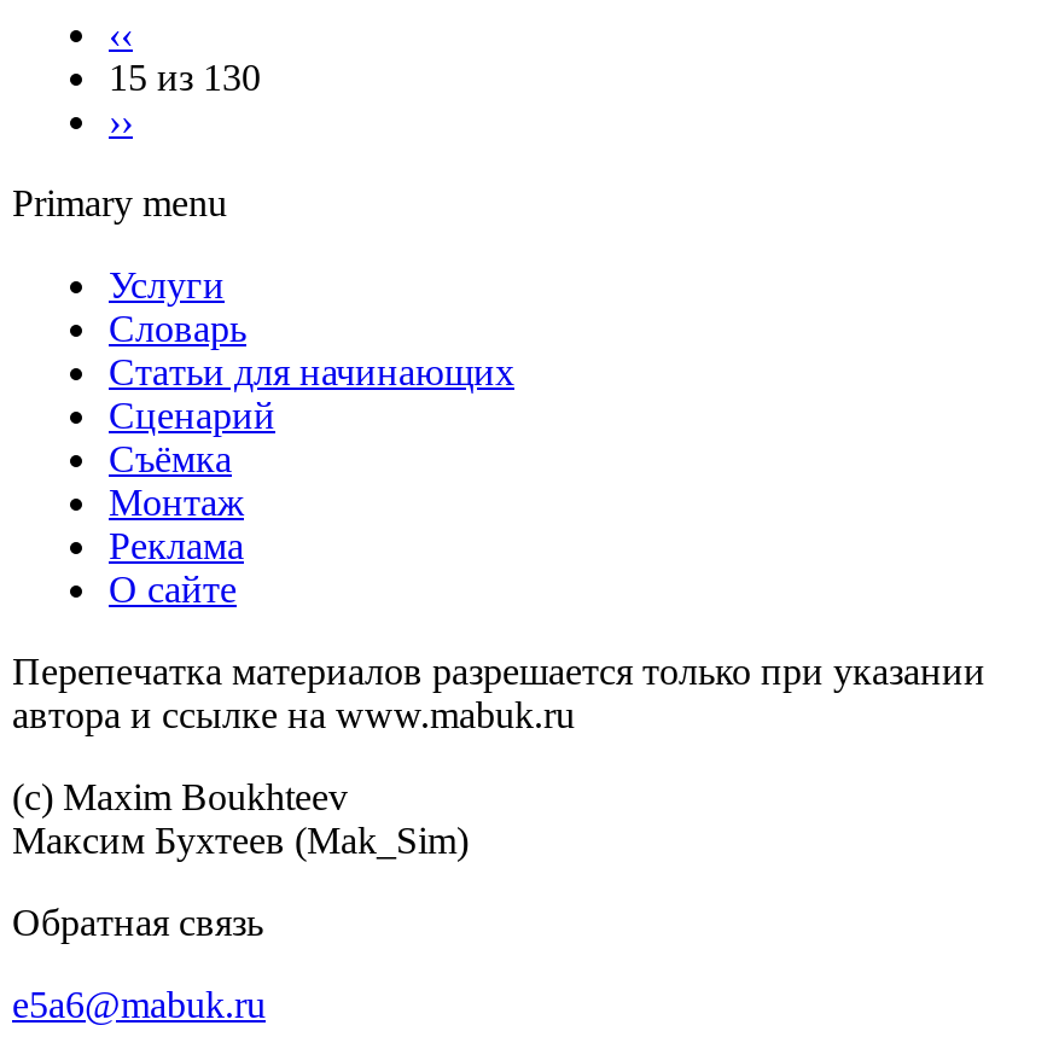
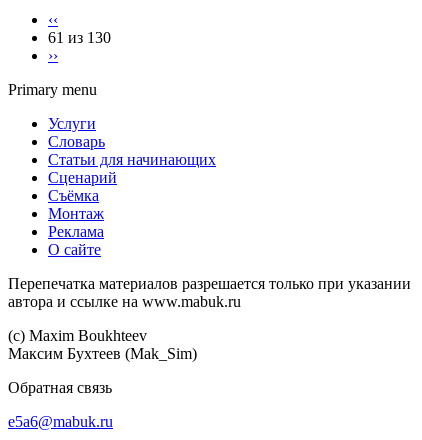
- 15 из 130
+ 61 из 130
